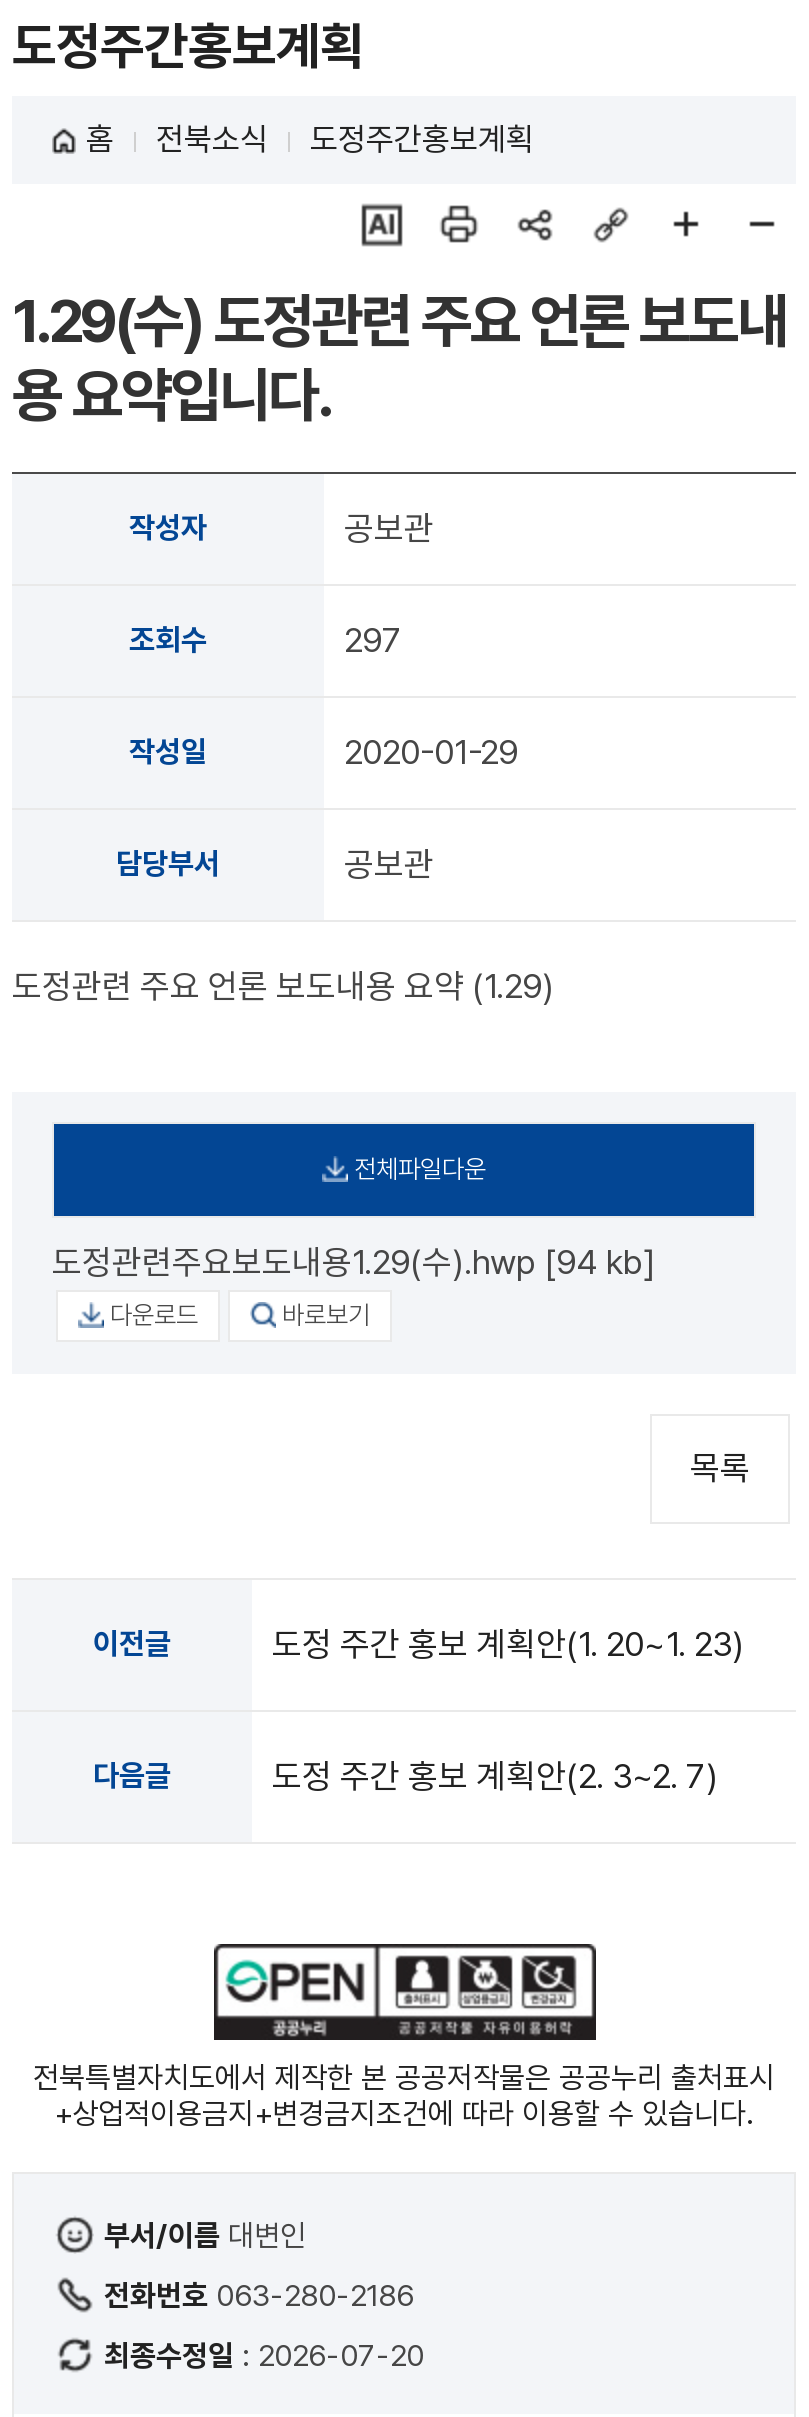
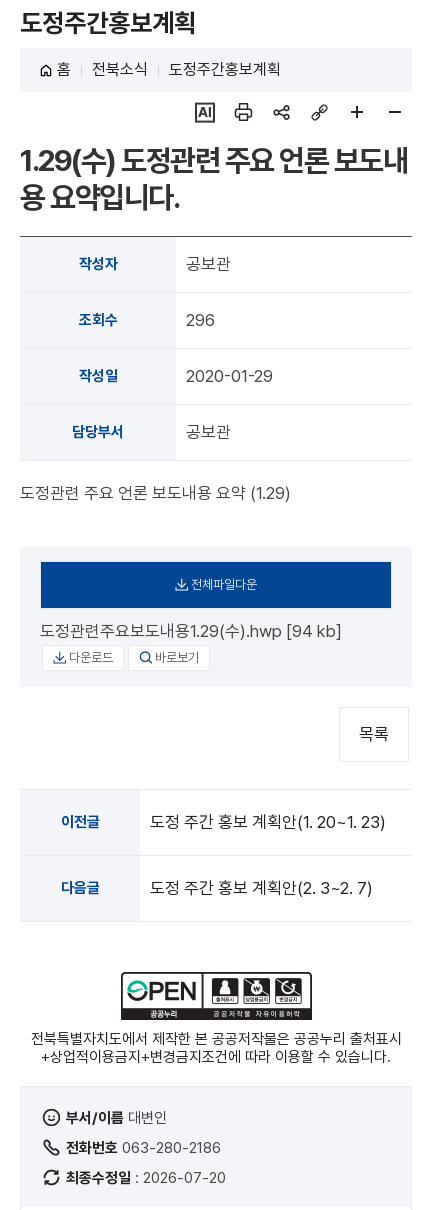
- 297
+ 296
